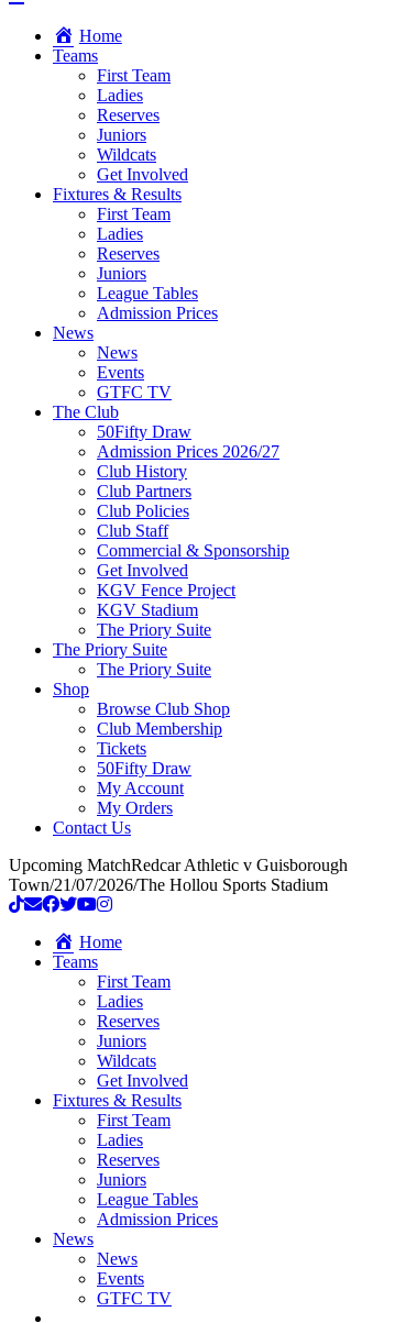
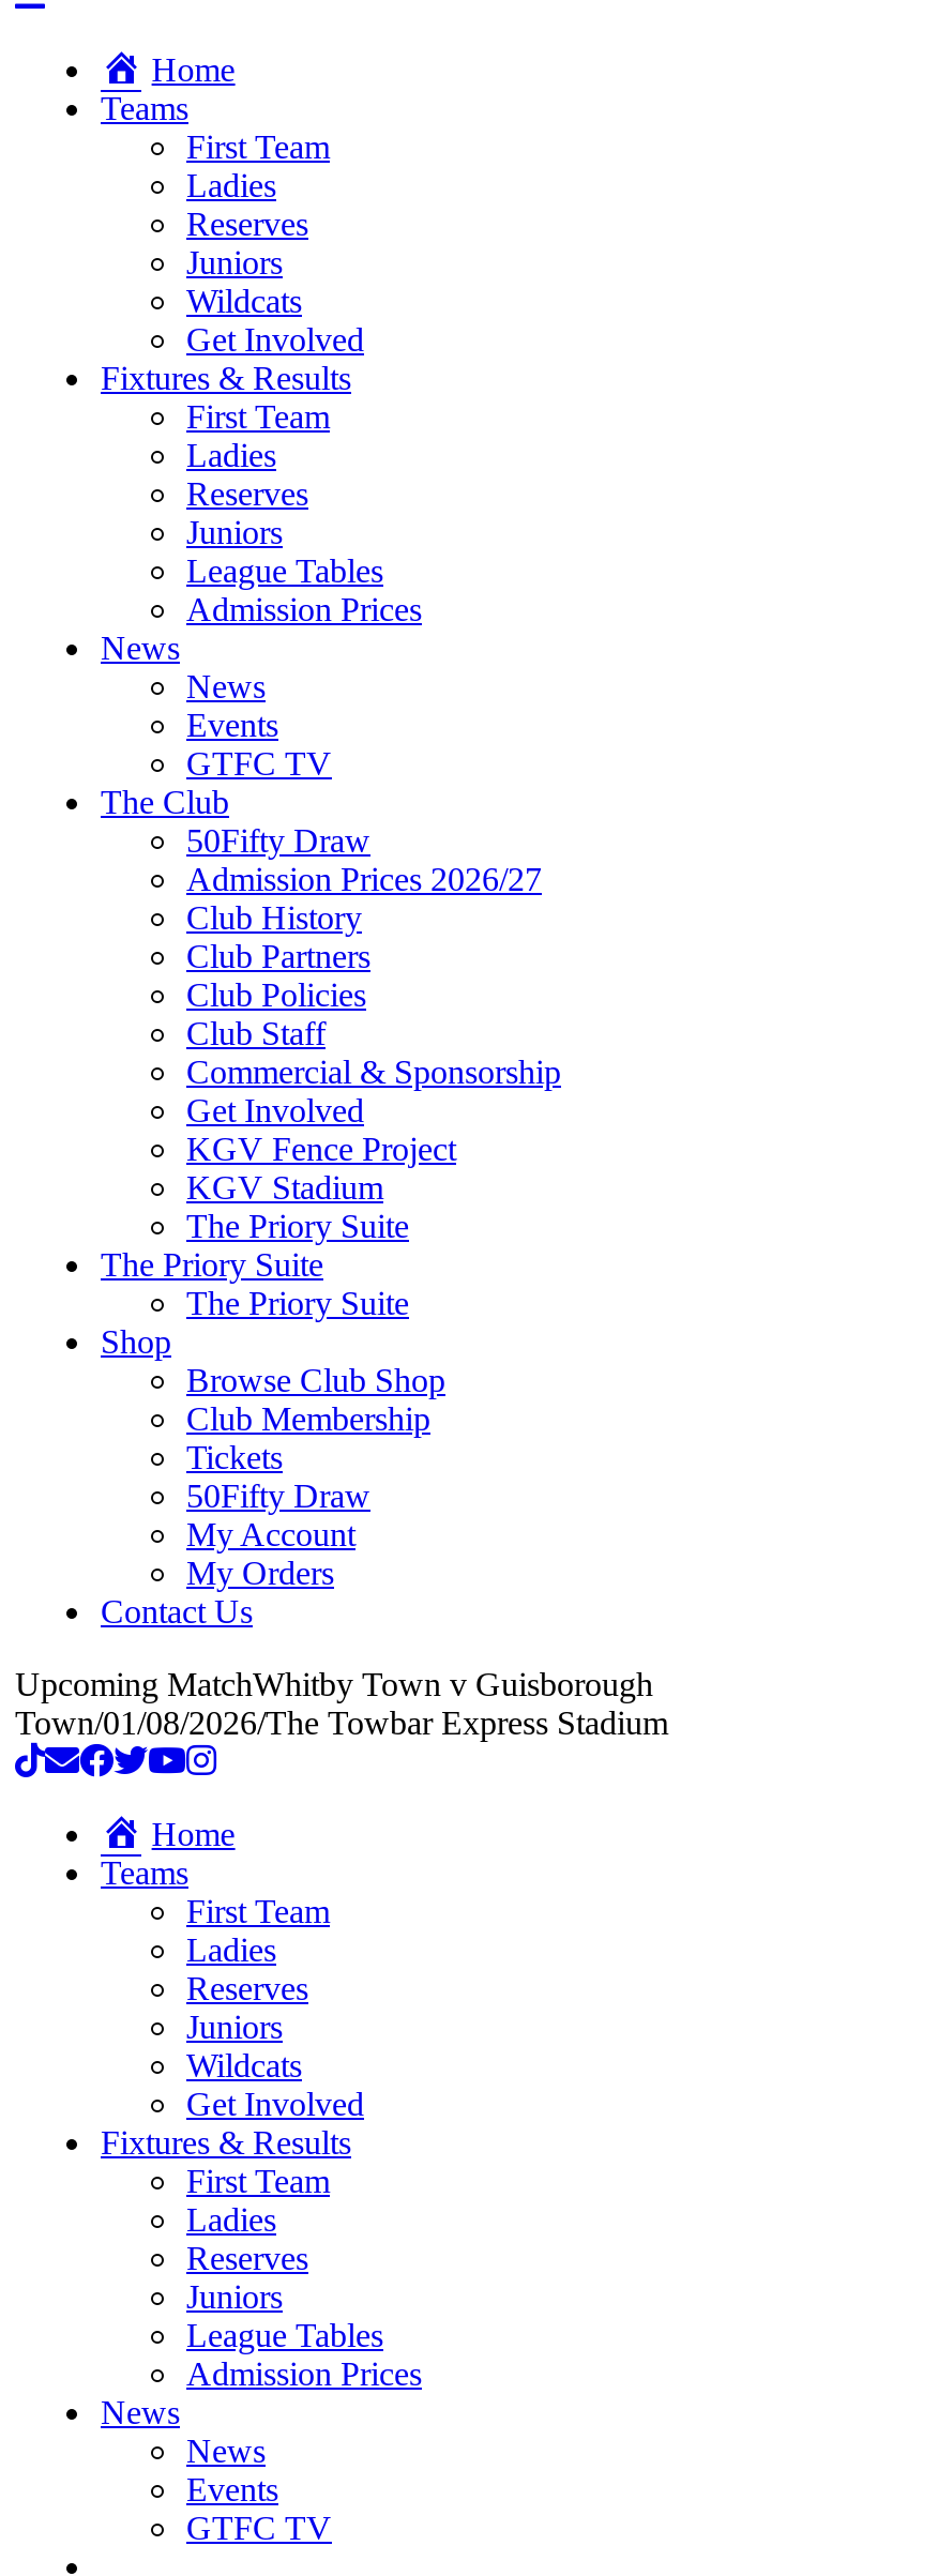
- Upcoming MatchRedcar Athletic v Guisborough
+ Upcoming MatchWhitby Town v Guisborough

- Town/21/07/2026/The Hollou Sports Stadium
+ Town/01/08/2026/The Towbar Express Stadium
